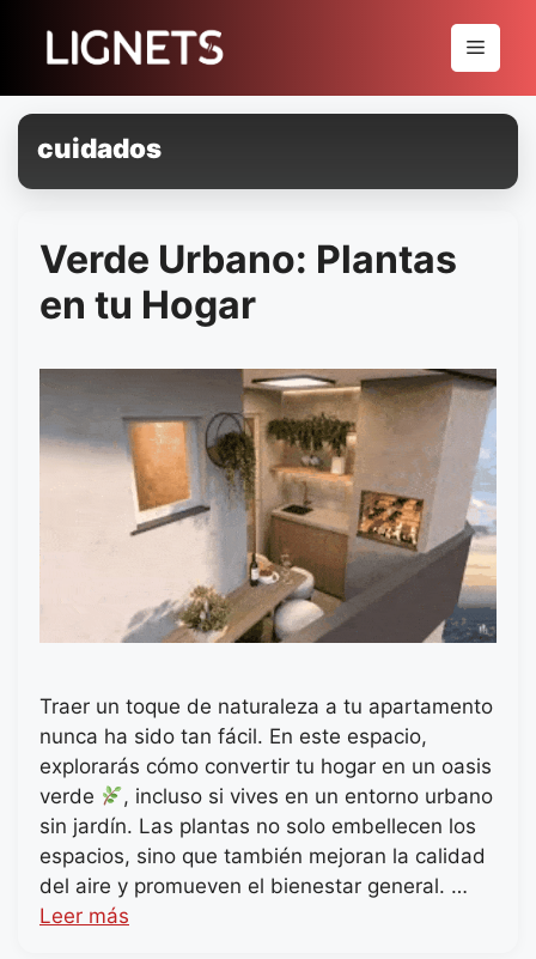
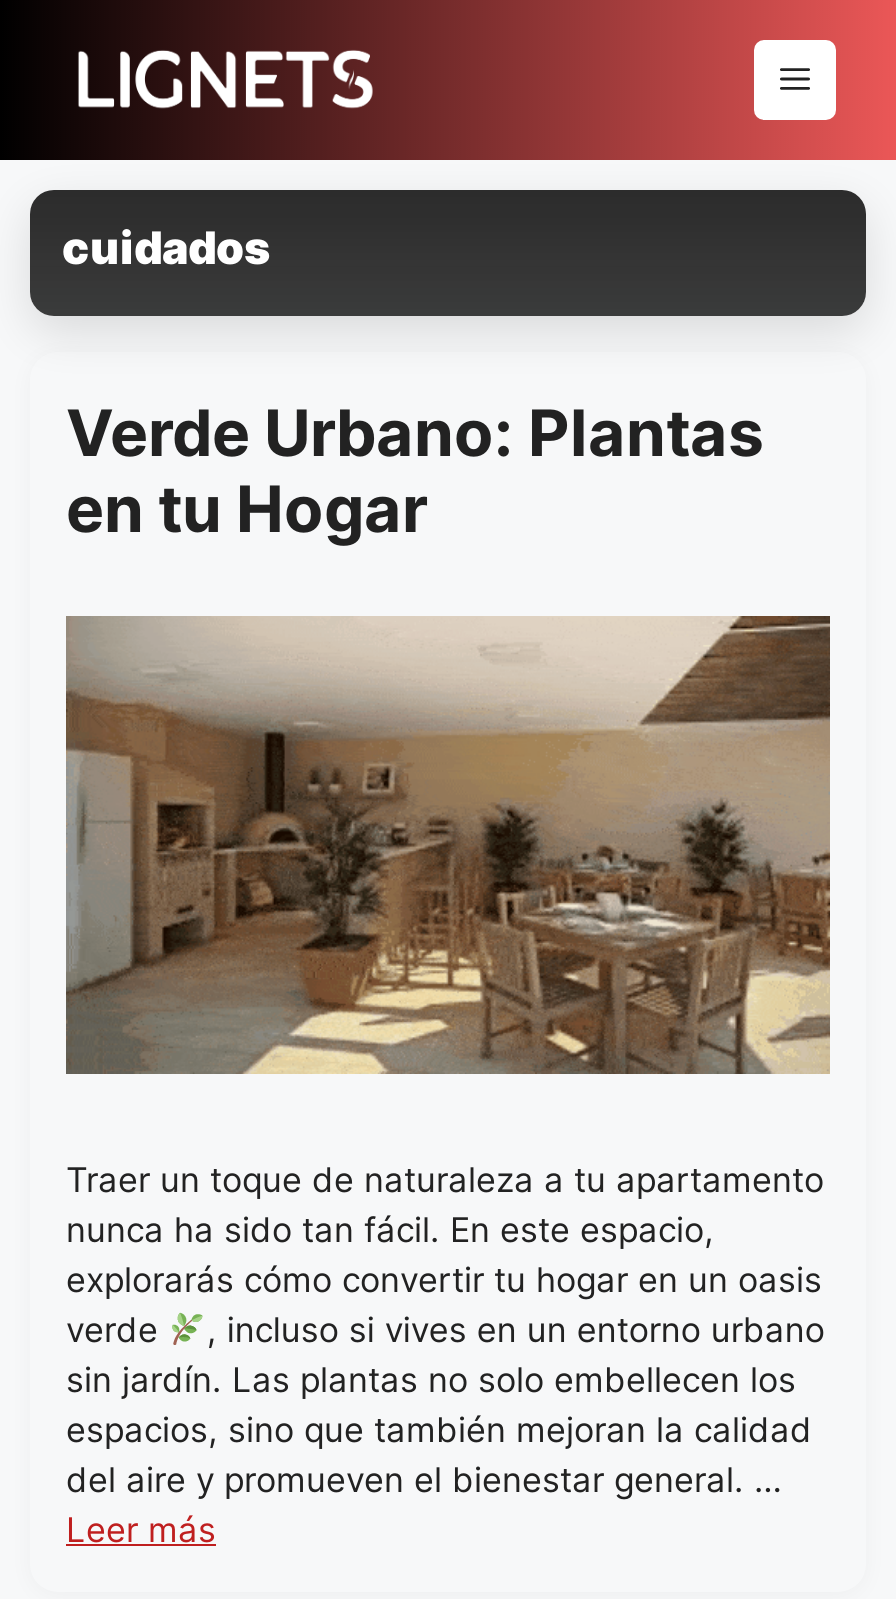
- [image]
+ [image]
